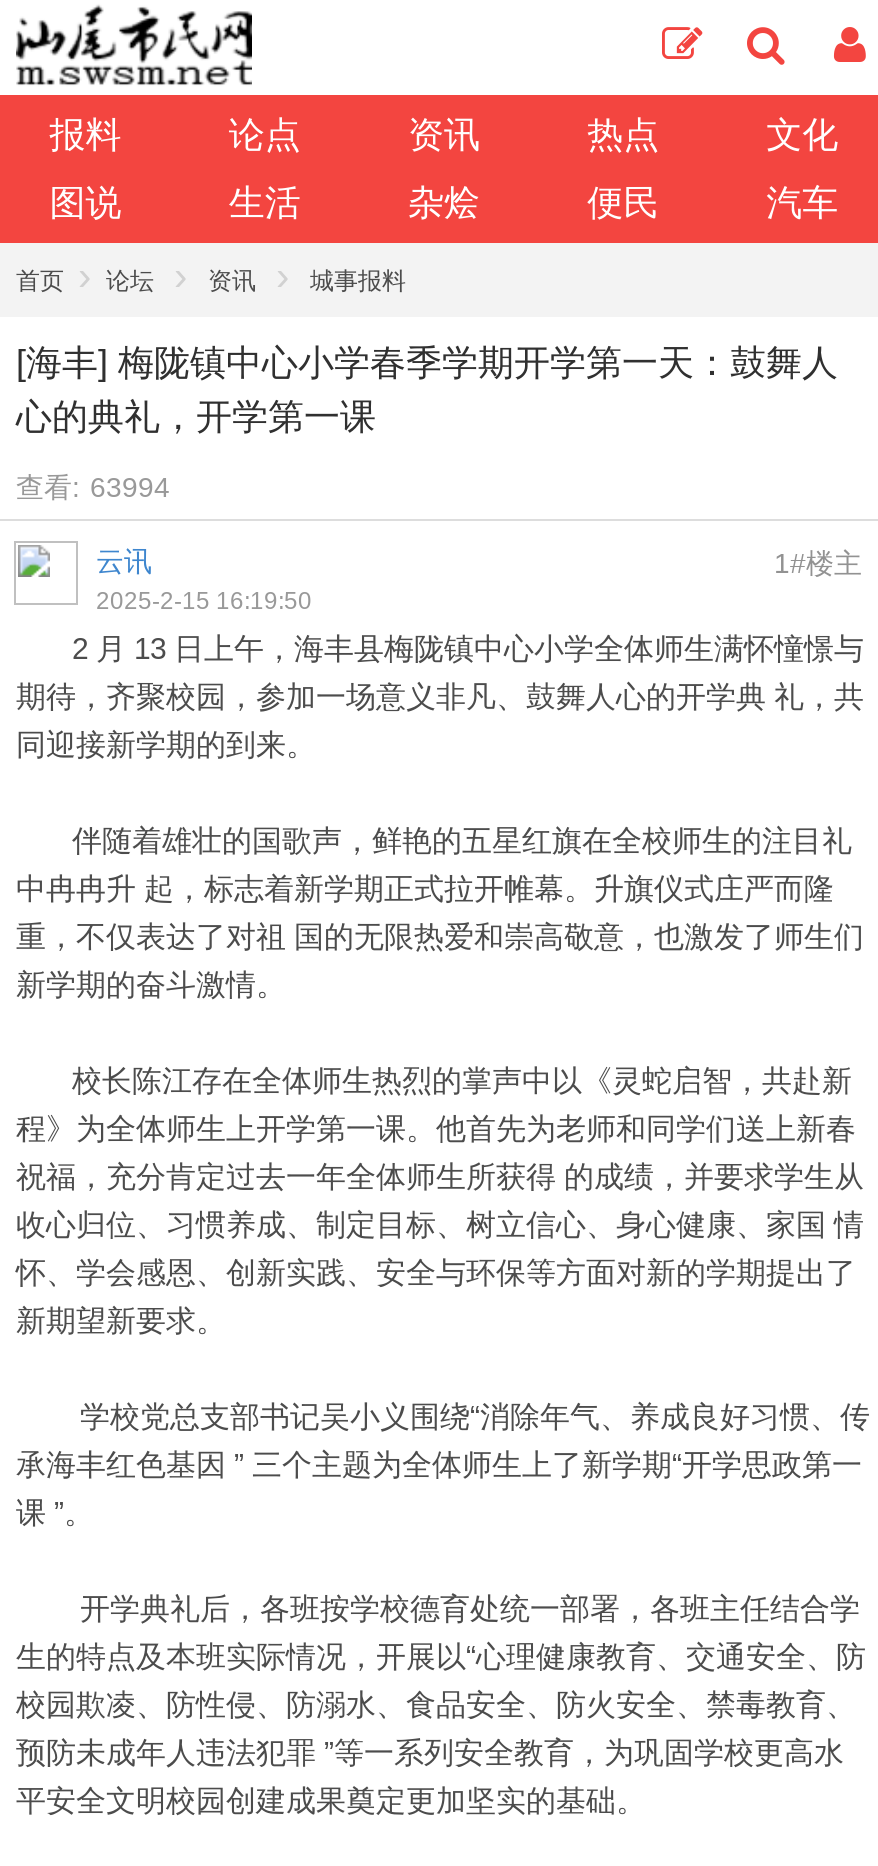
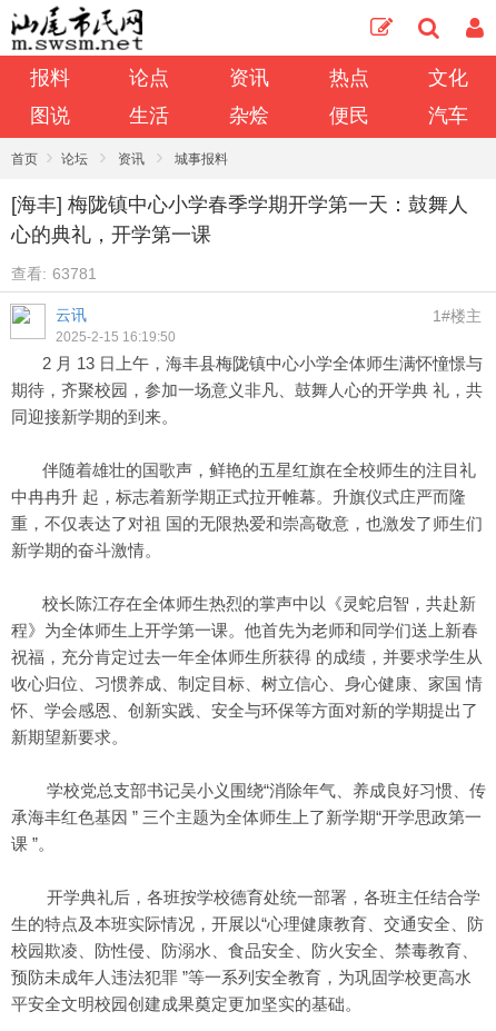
- 查看: 63994
+ 查看: 63781
